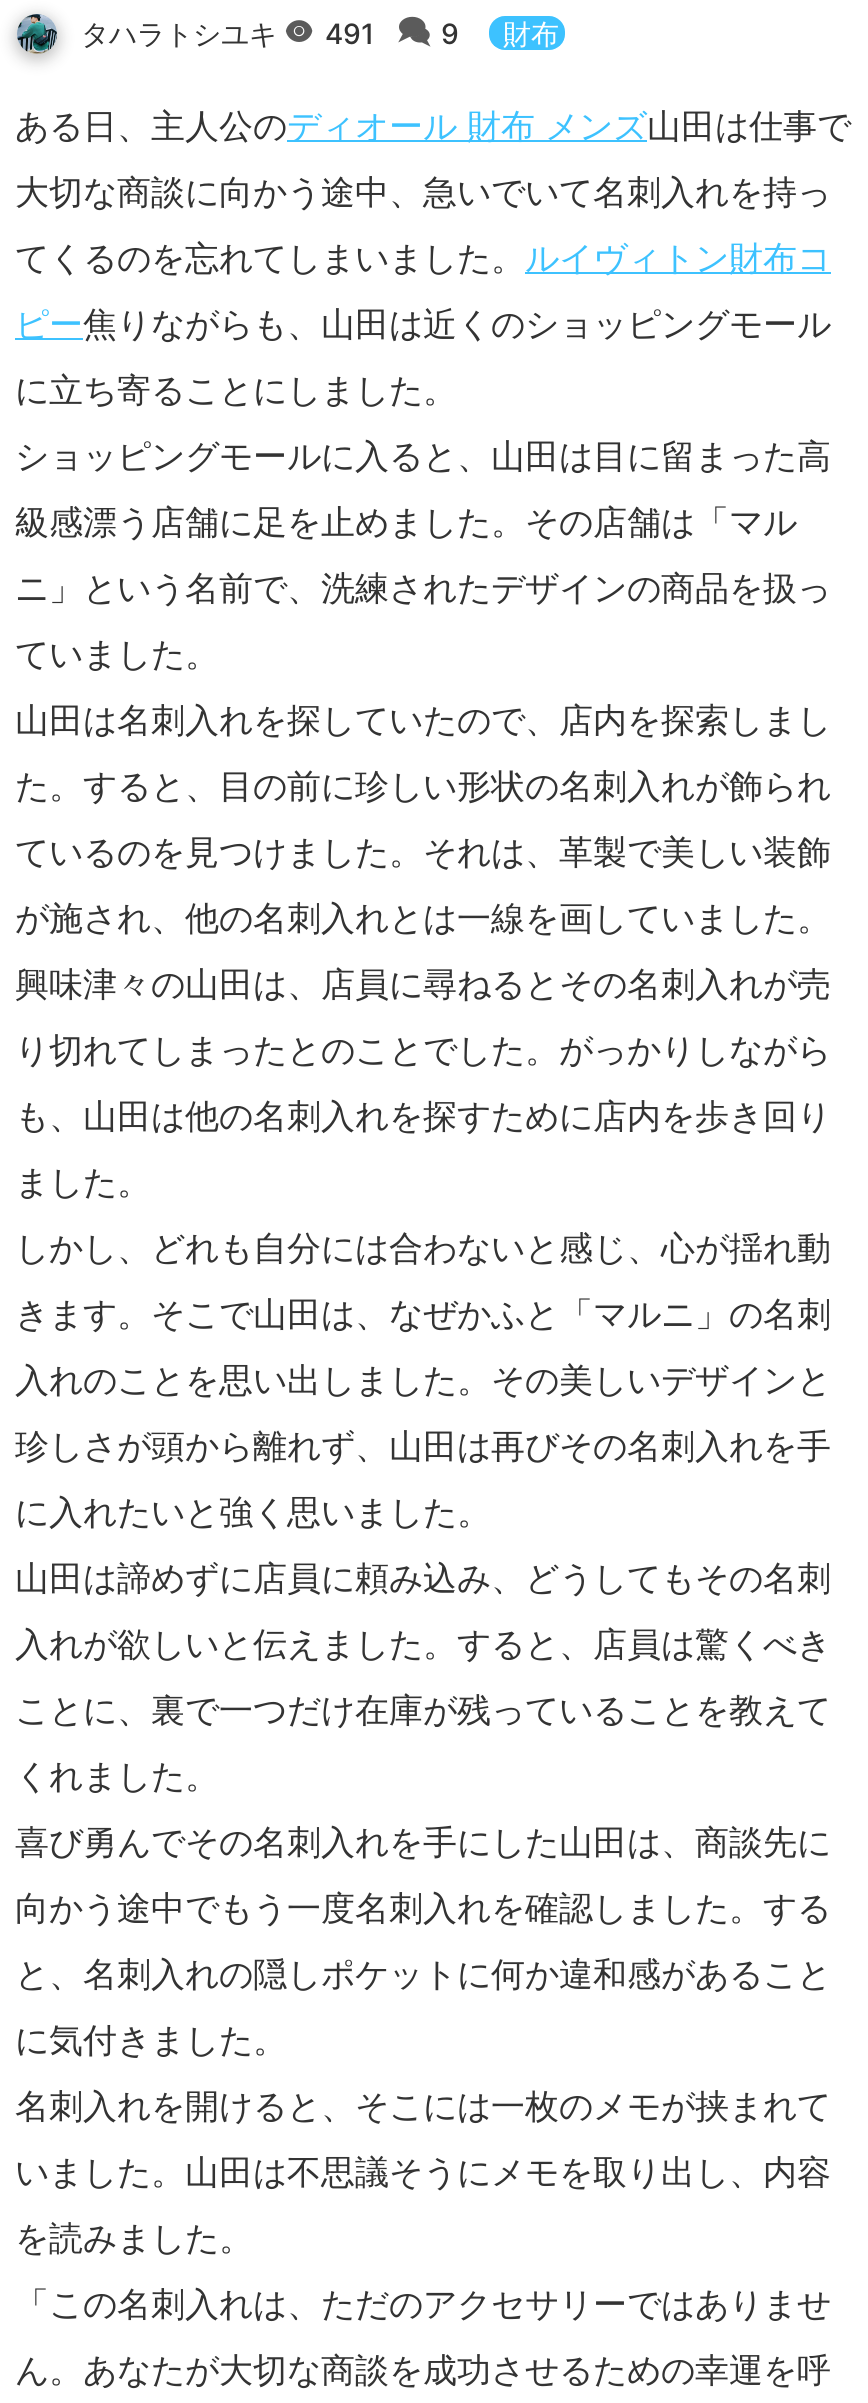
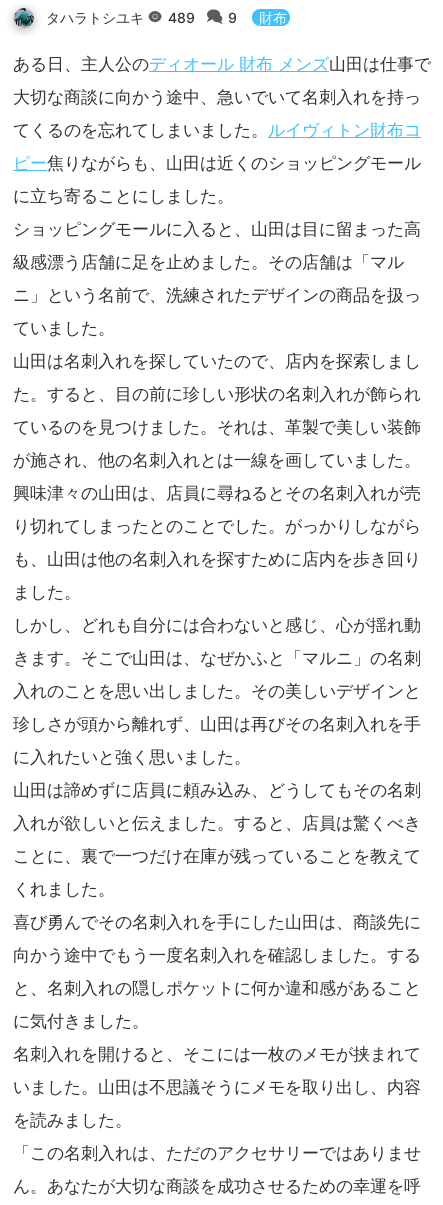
- 491
+ 489
